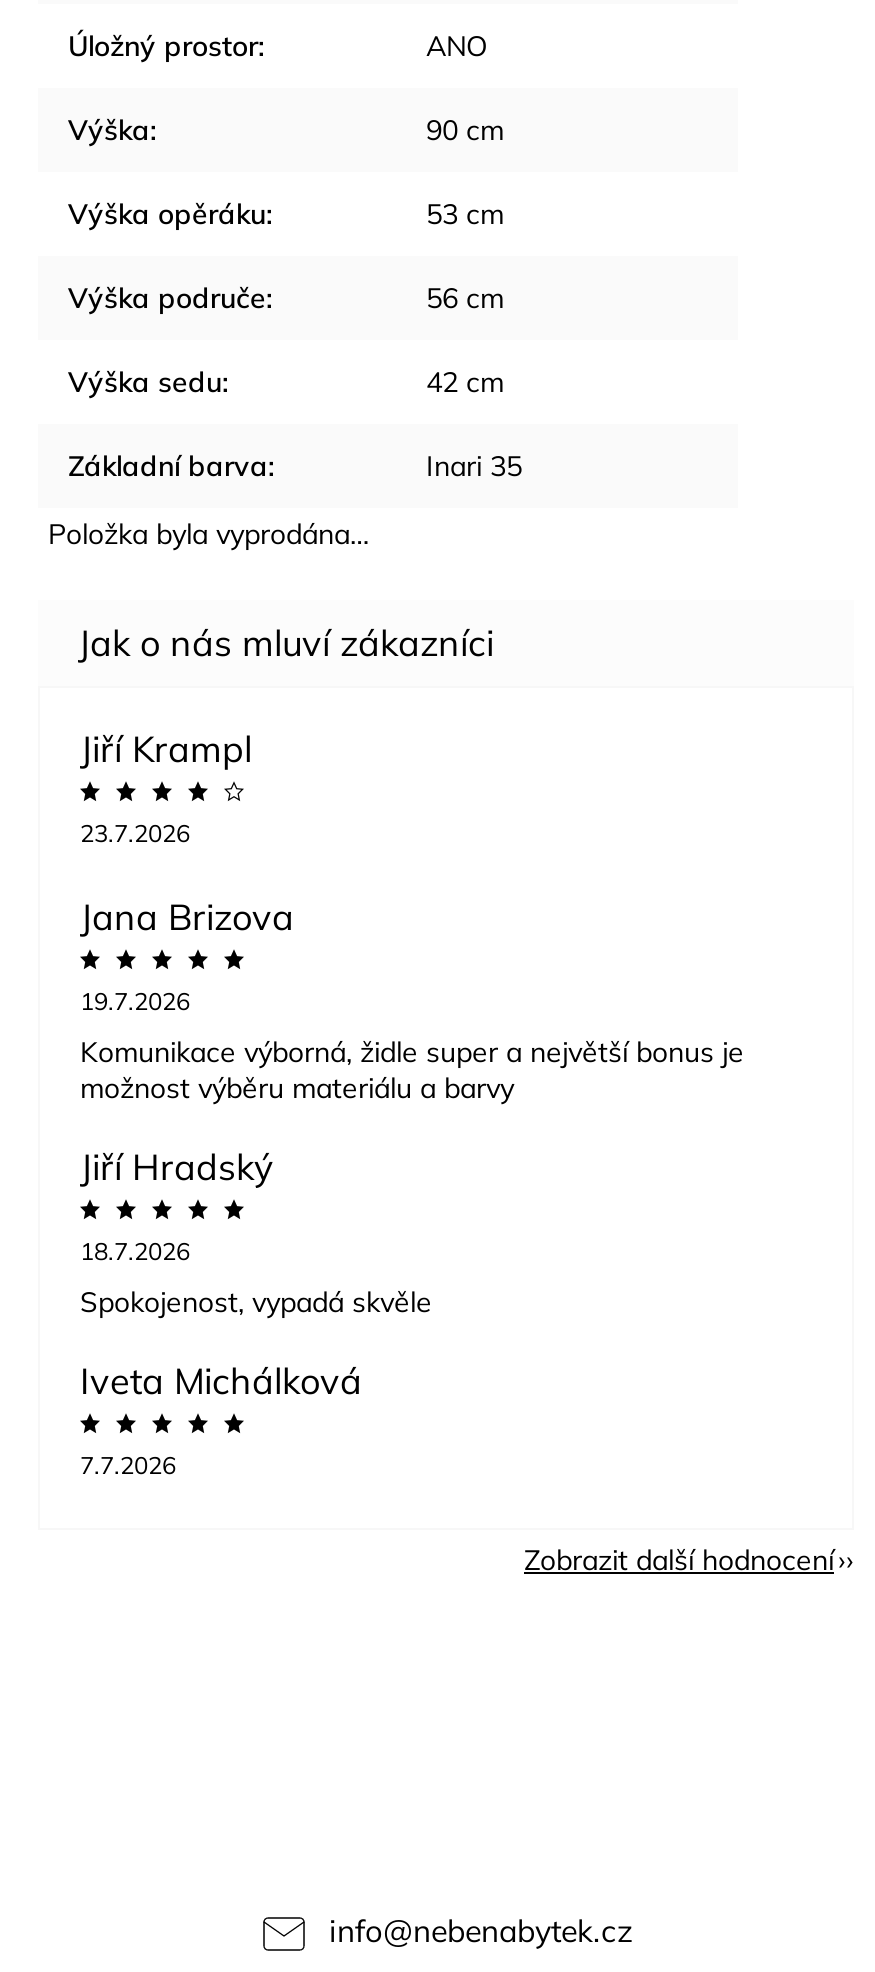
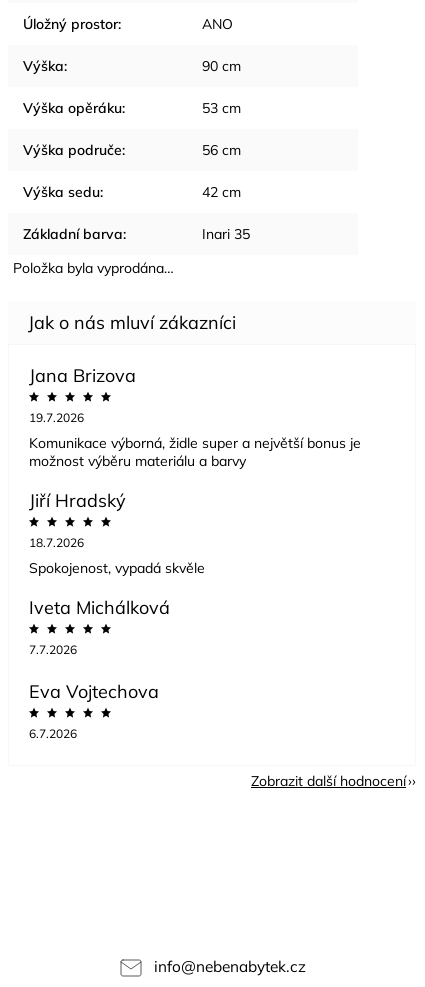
- Jiří Krampl
- 23.7.2026

moved up: Jana Brizova | 19.7.2026 | Komunikace výborná, židle super a největší bonus je | ... | Iveta Michálková | 7.7.2026

+ Eva Vojtechova
+ 6.7.2026
